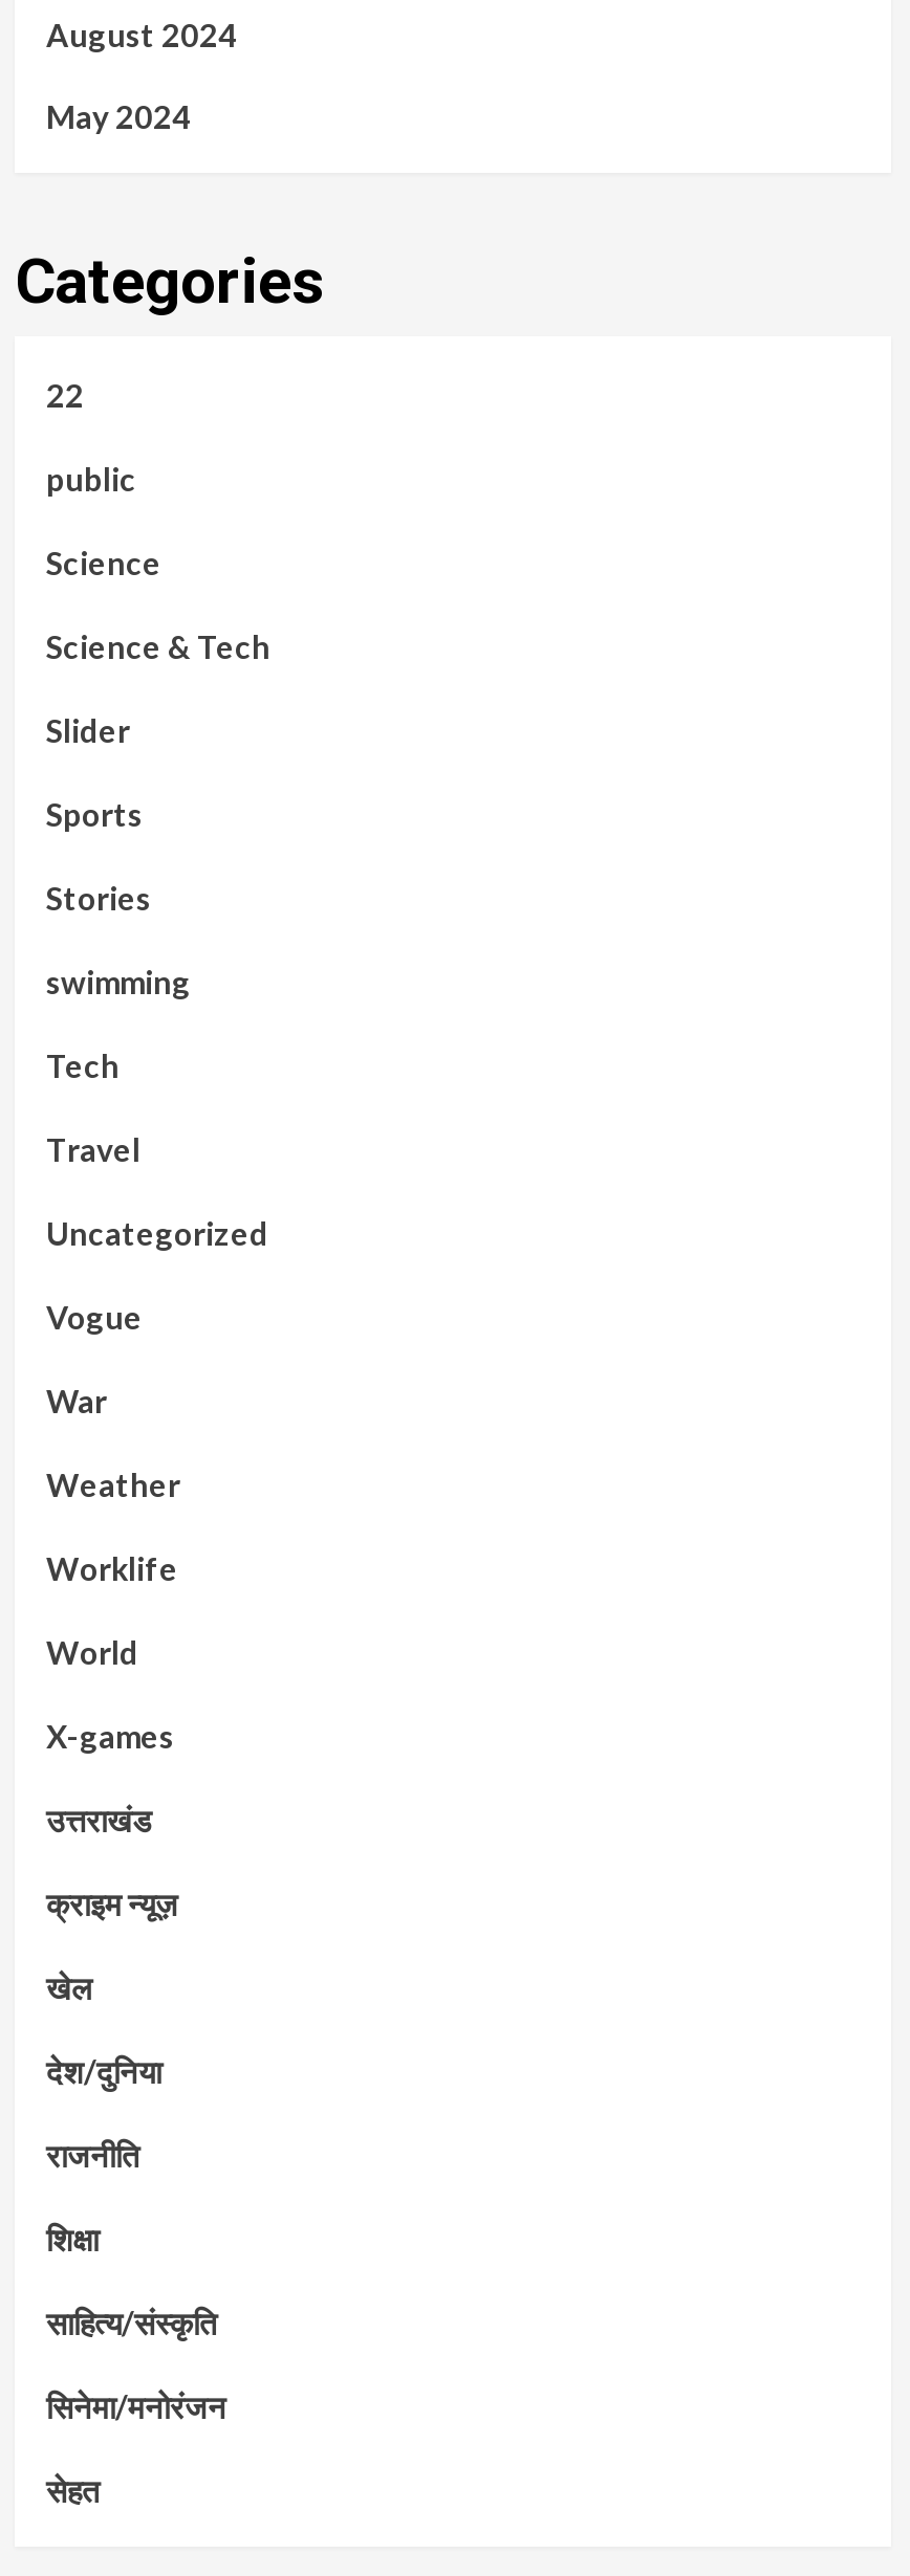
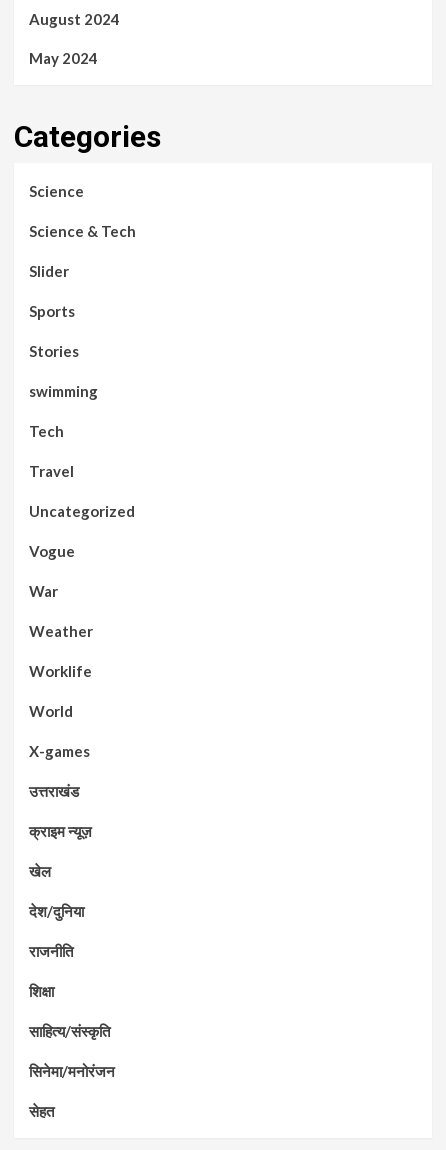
- 22
- public
